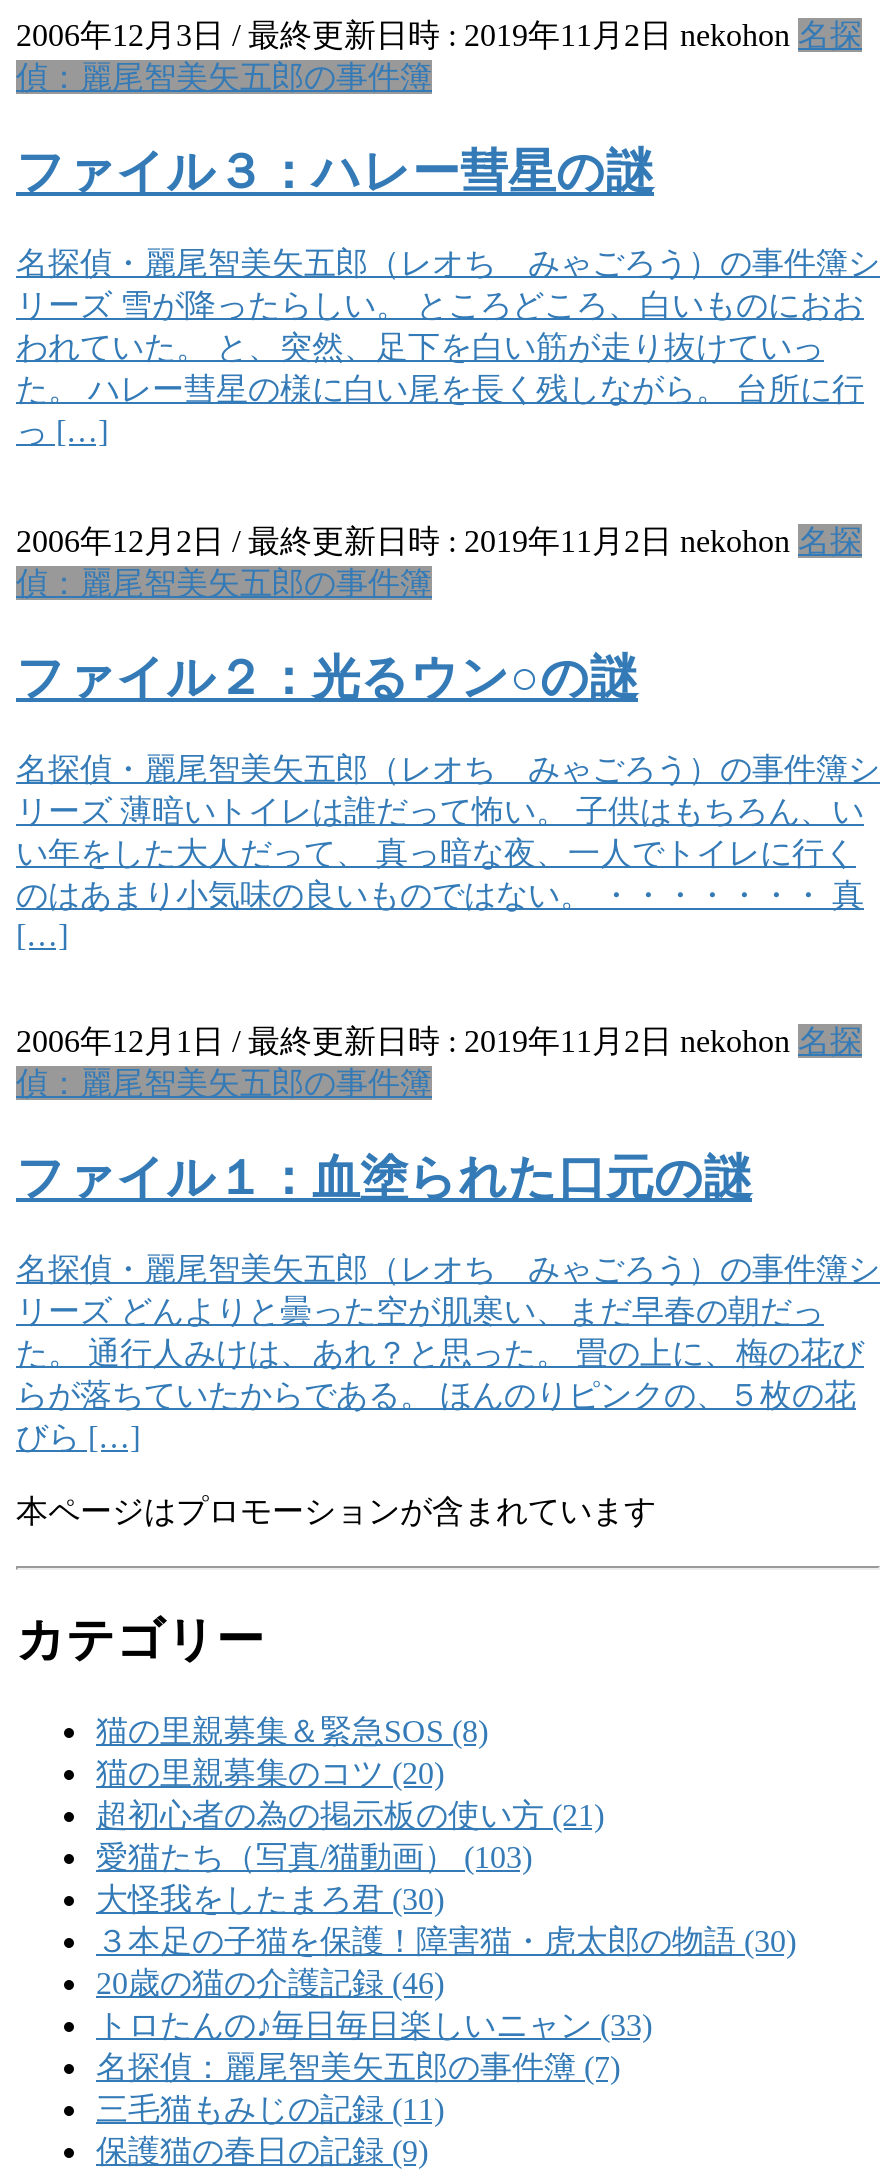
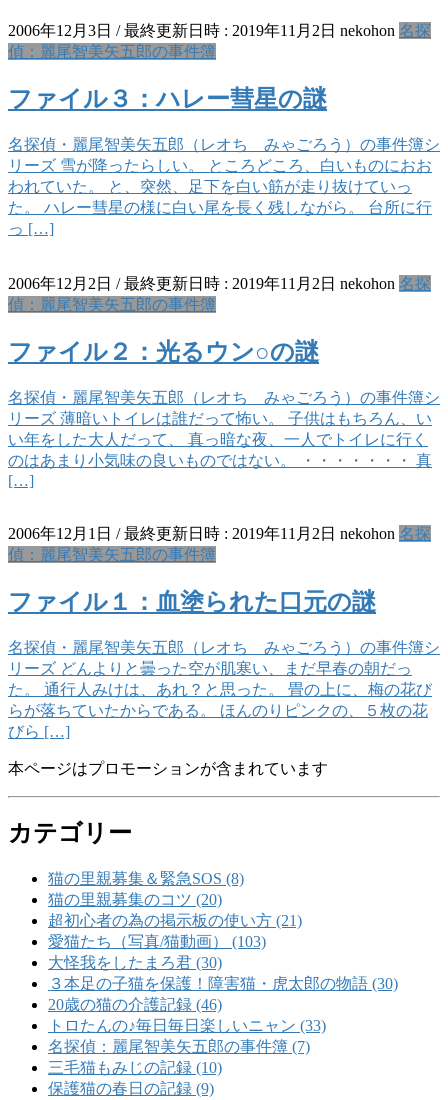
- 三毛猫もみじの記録 (11)
+ 三毛猫もみじの記録 (10)
